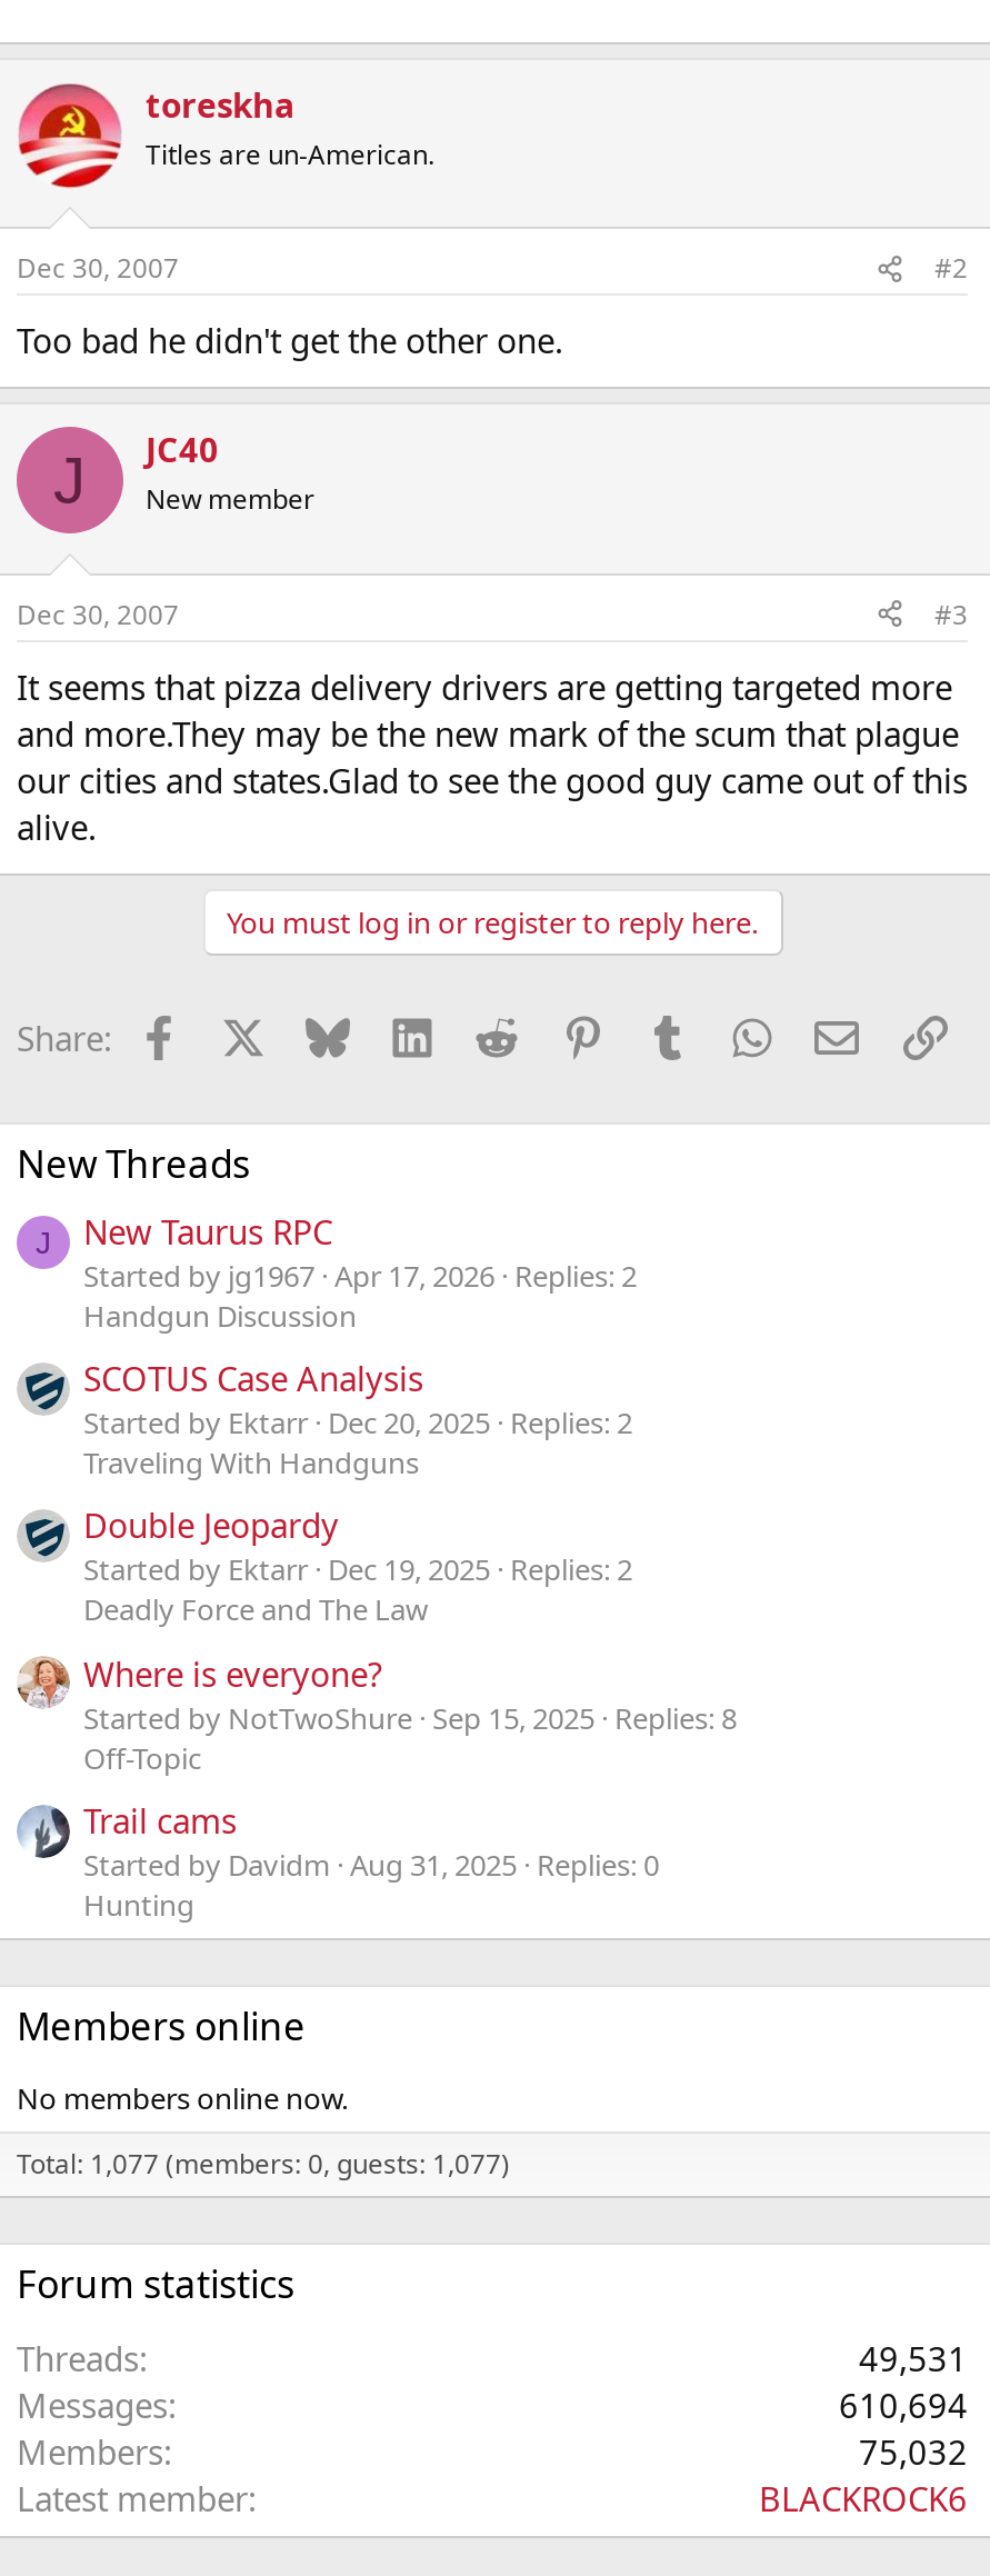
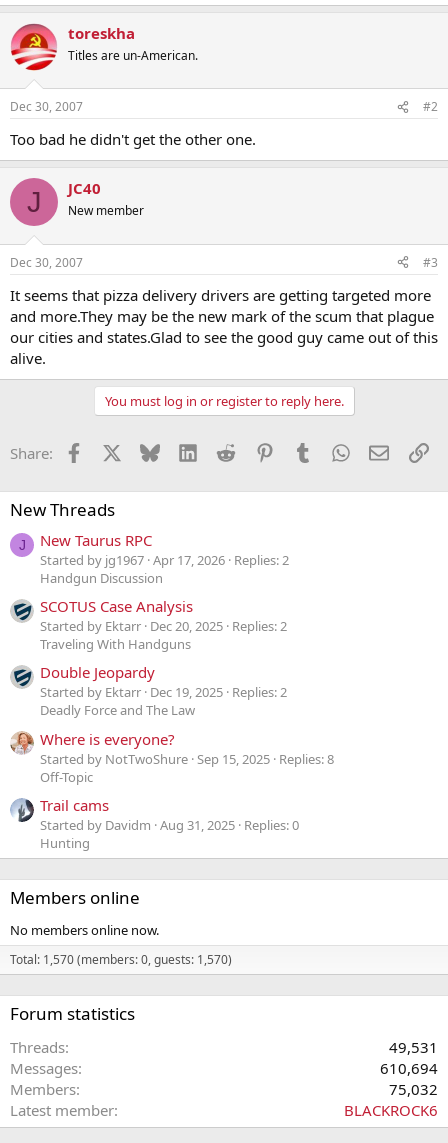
- Total: 1,077 (members: 0, guests: 1,077)
+ Total: 1,570 (members: 0, guests: 1,570)
